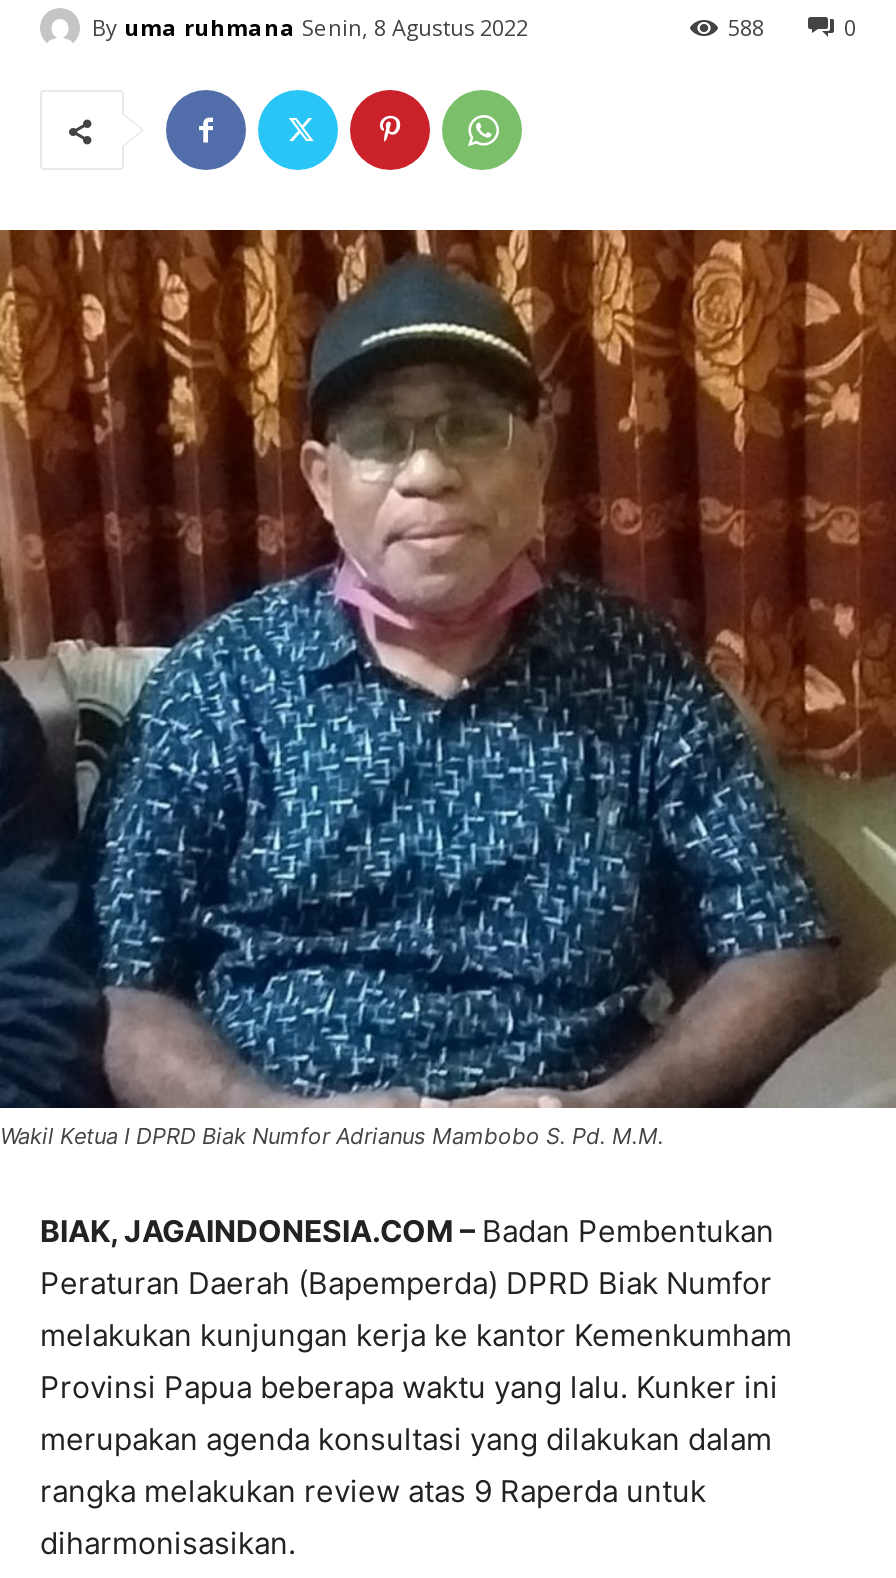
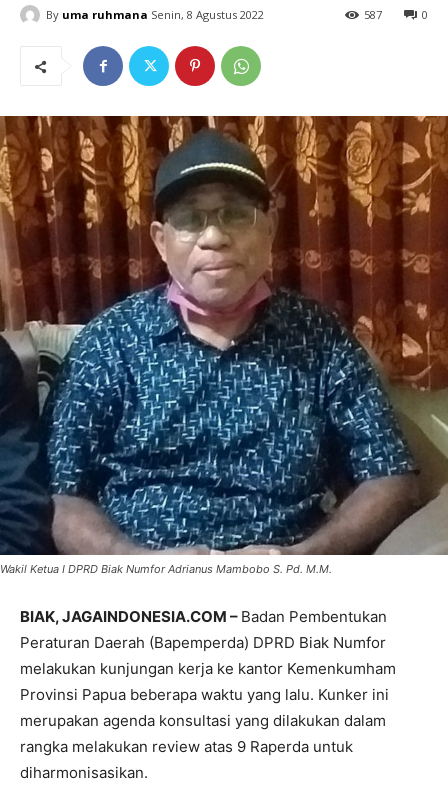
- 588
+ 587
